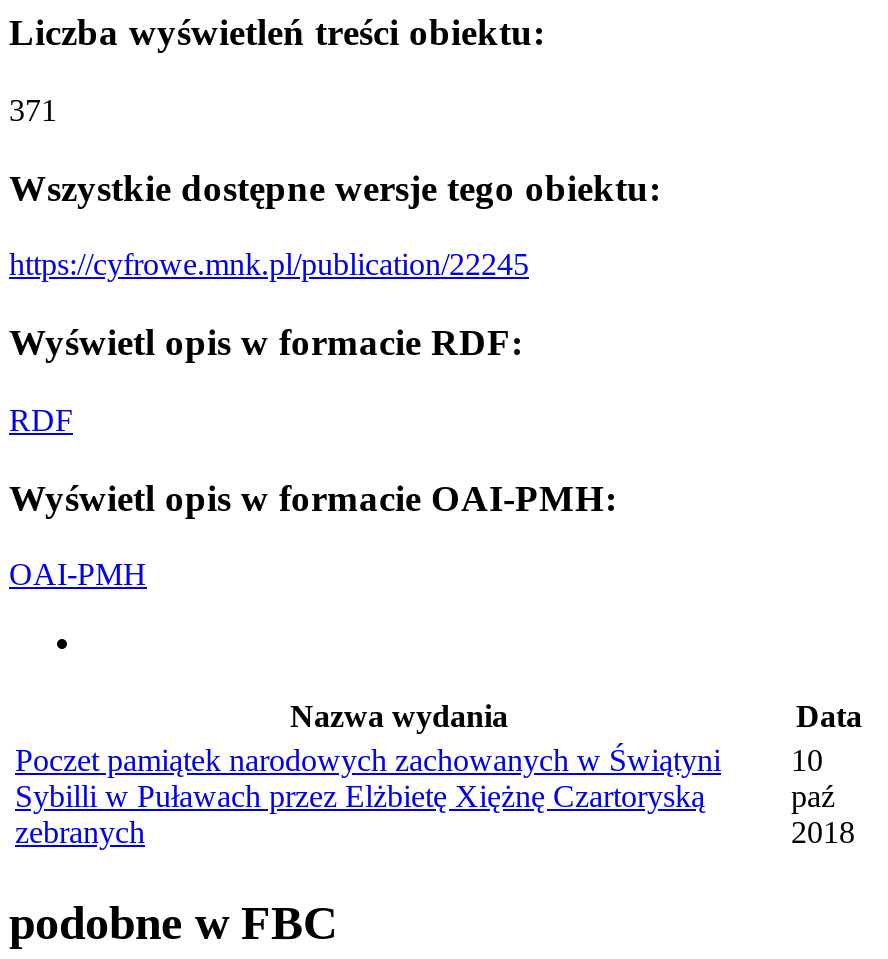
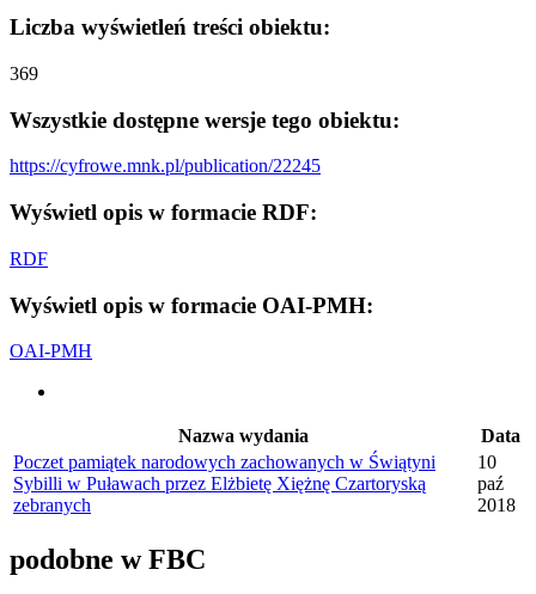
- 371
+ 369
